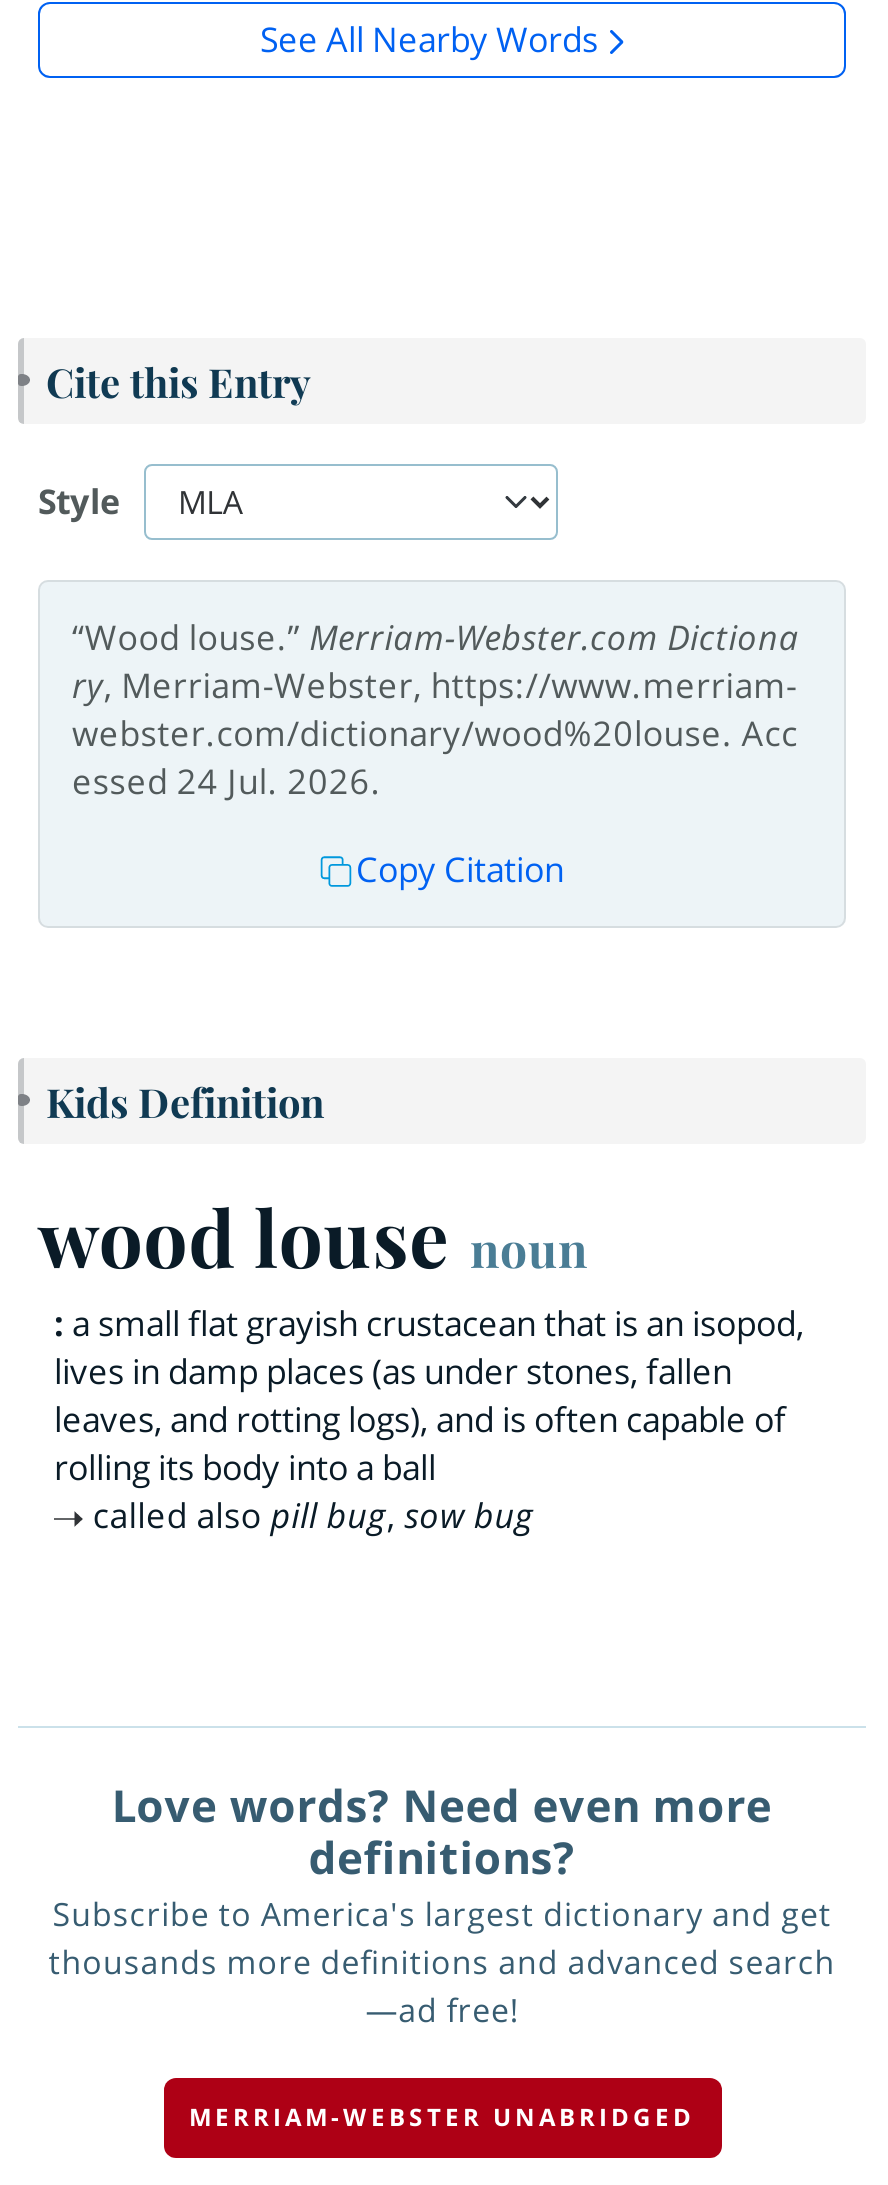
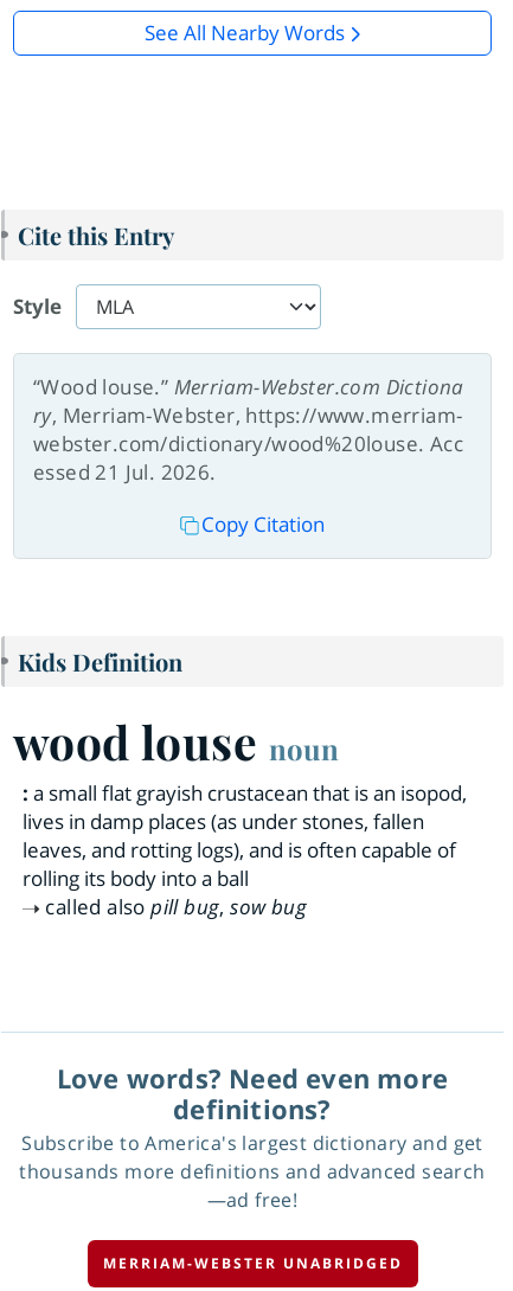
- essed 24 Jul. 2026.
+ essed 21 Jul. 2026.
